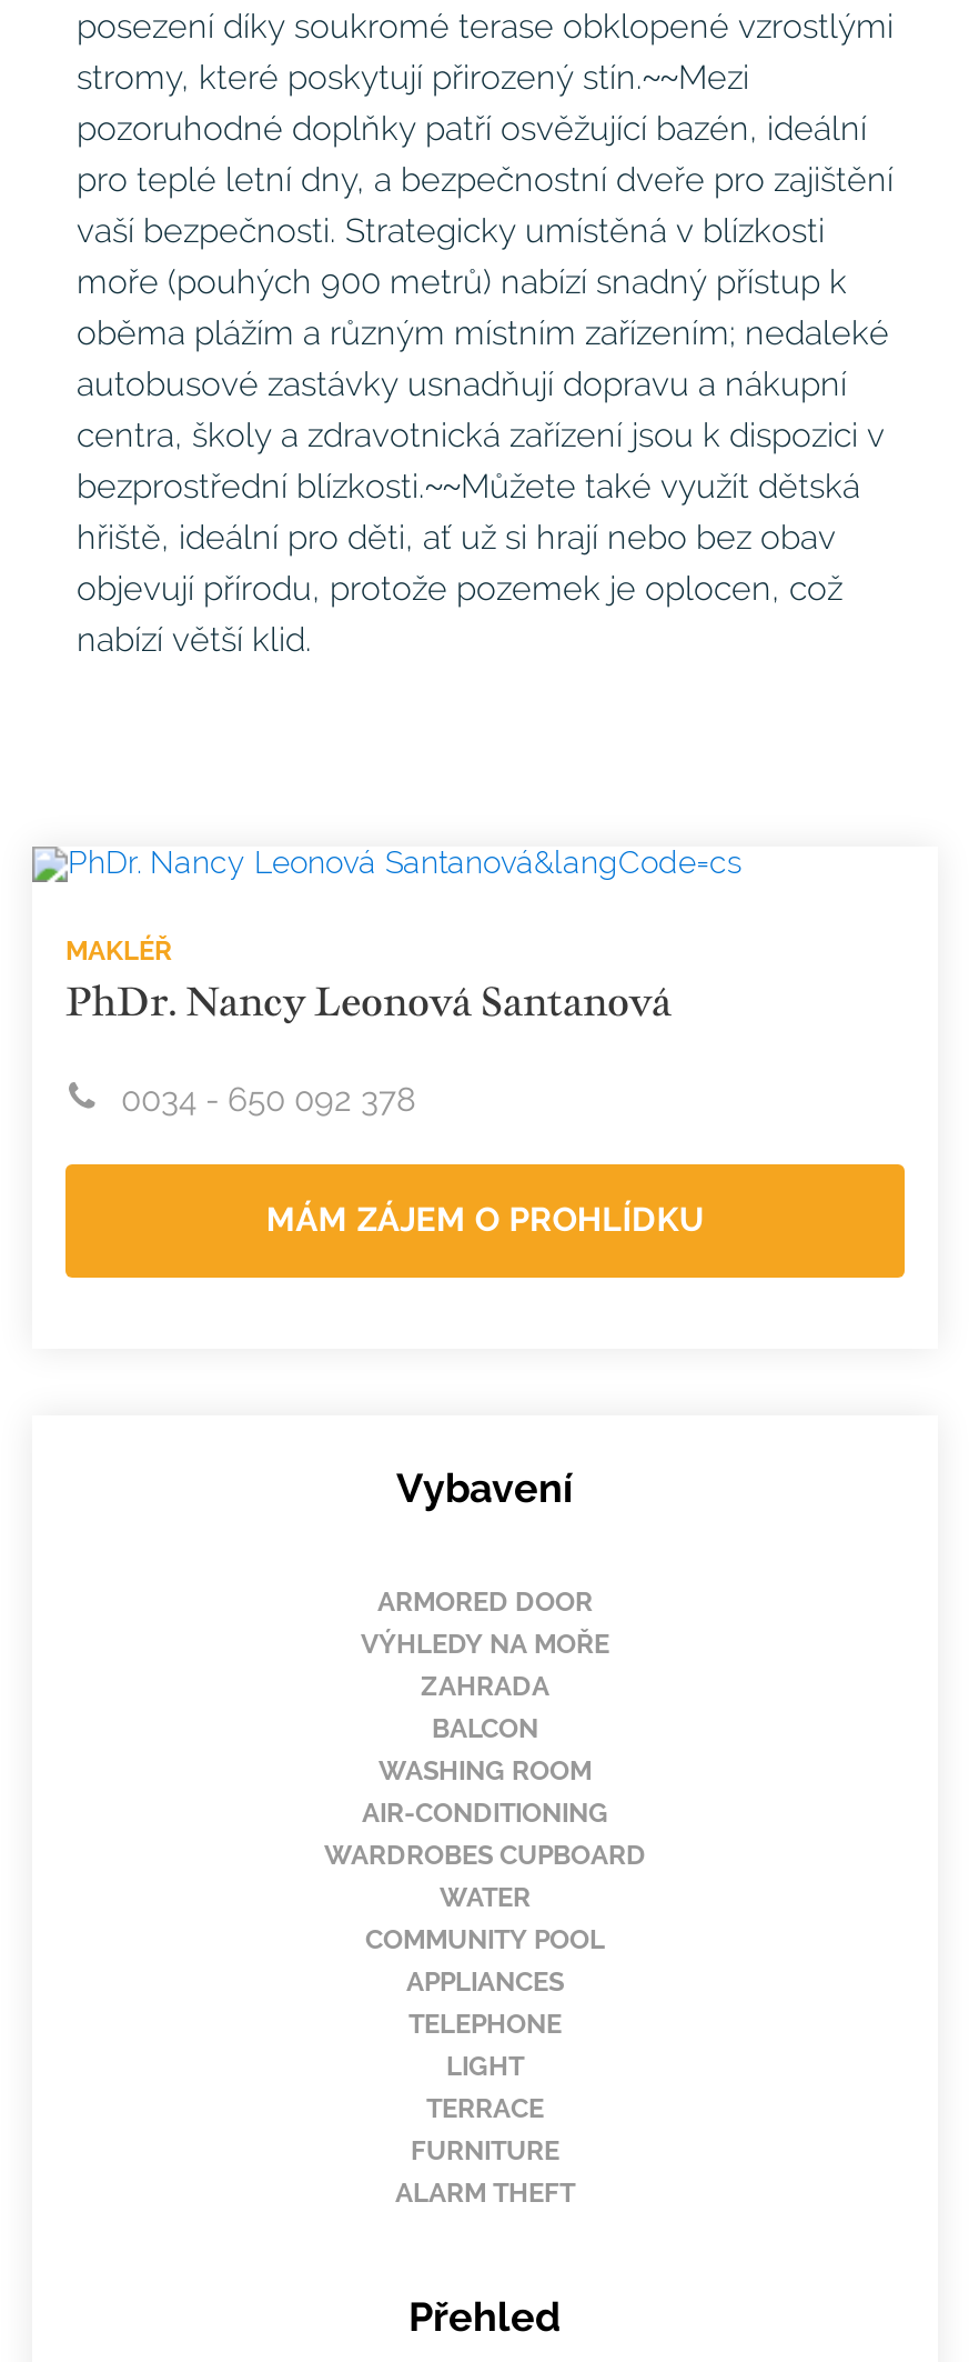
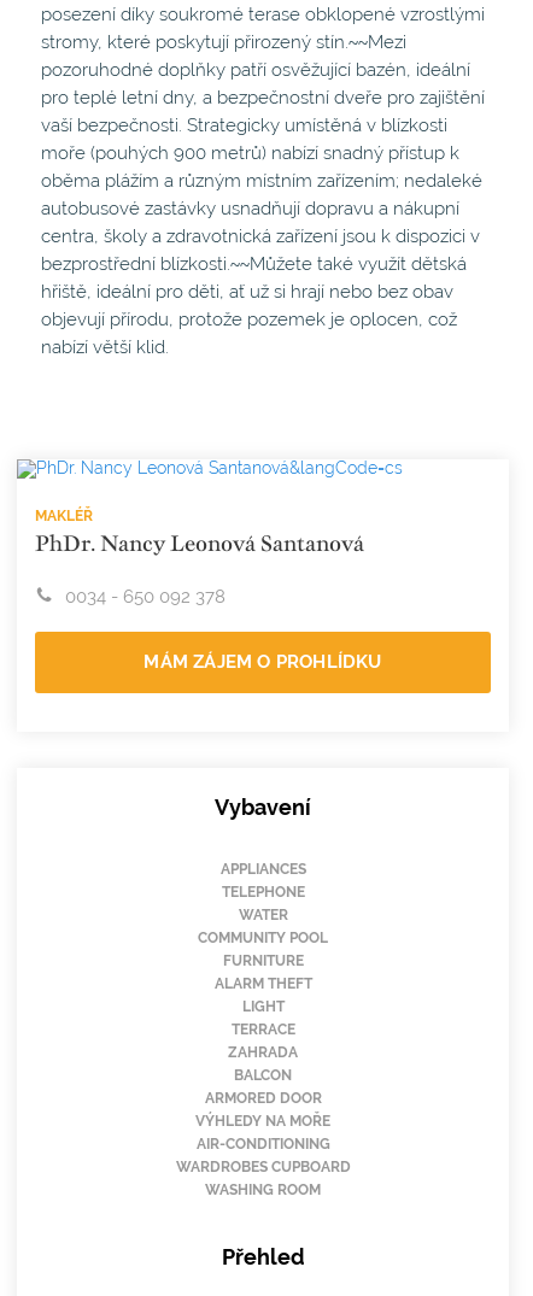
moved down: ZAHRADA | BALCON | ARMORED DOOR | VÝHLEDY NA MOŘE | AIR-CONDITIONING | WARDROBES CUPBOARD | WASHING ROOM

moved down: WATER | COMMUNITY POOL

moved up: APPLIANCES | TELEPHONE

moved down: LIGHT | TERRACE

moved up: FURNITURE | ALARM THEFT
